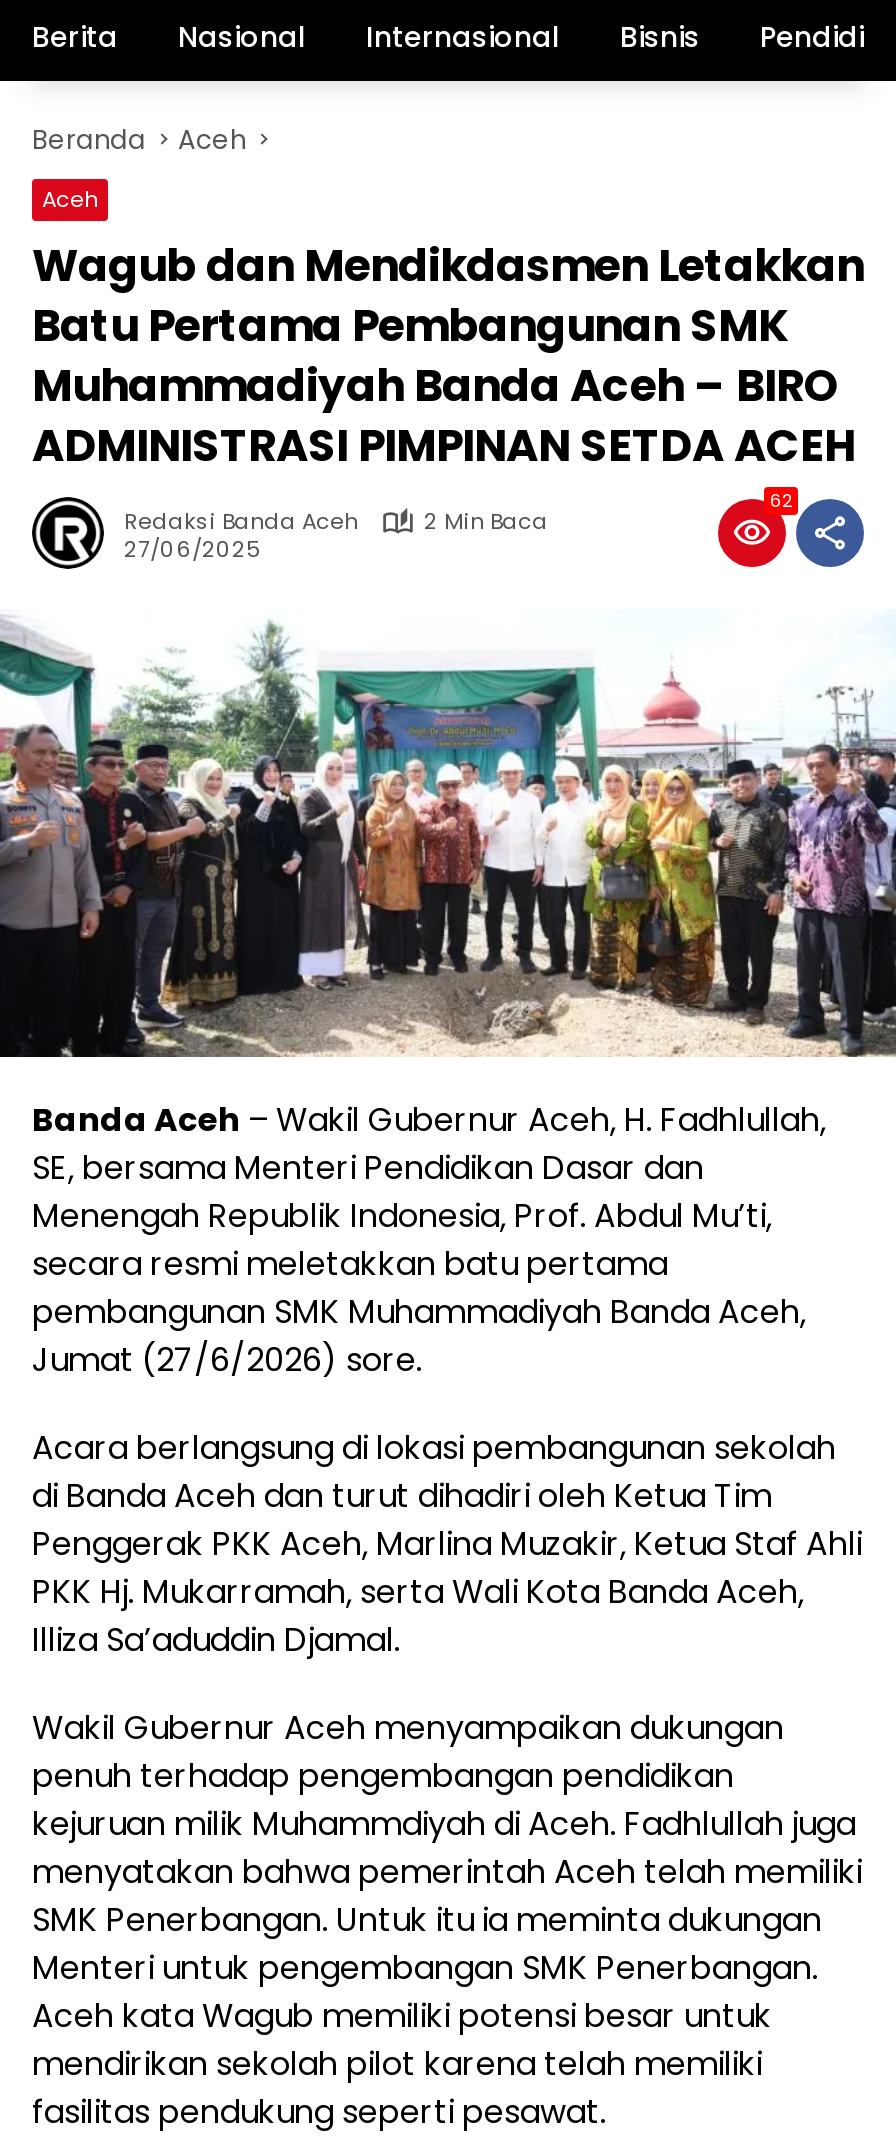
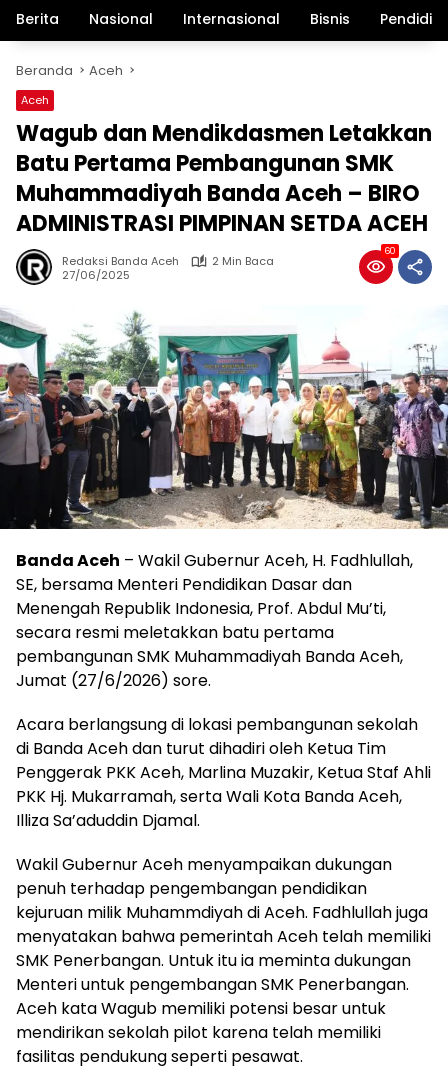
- 62
+ 60
